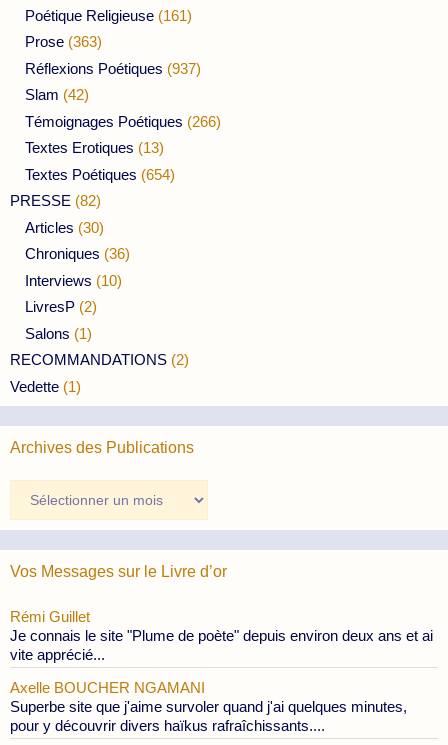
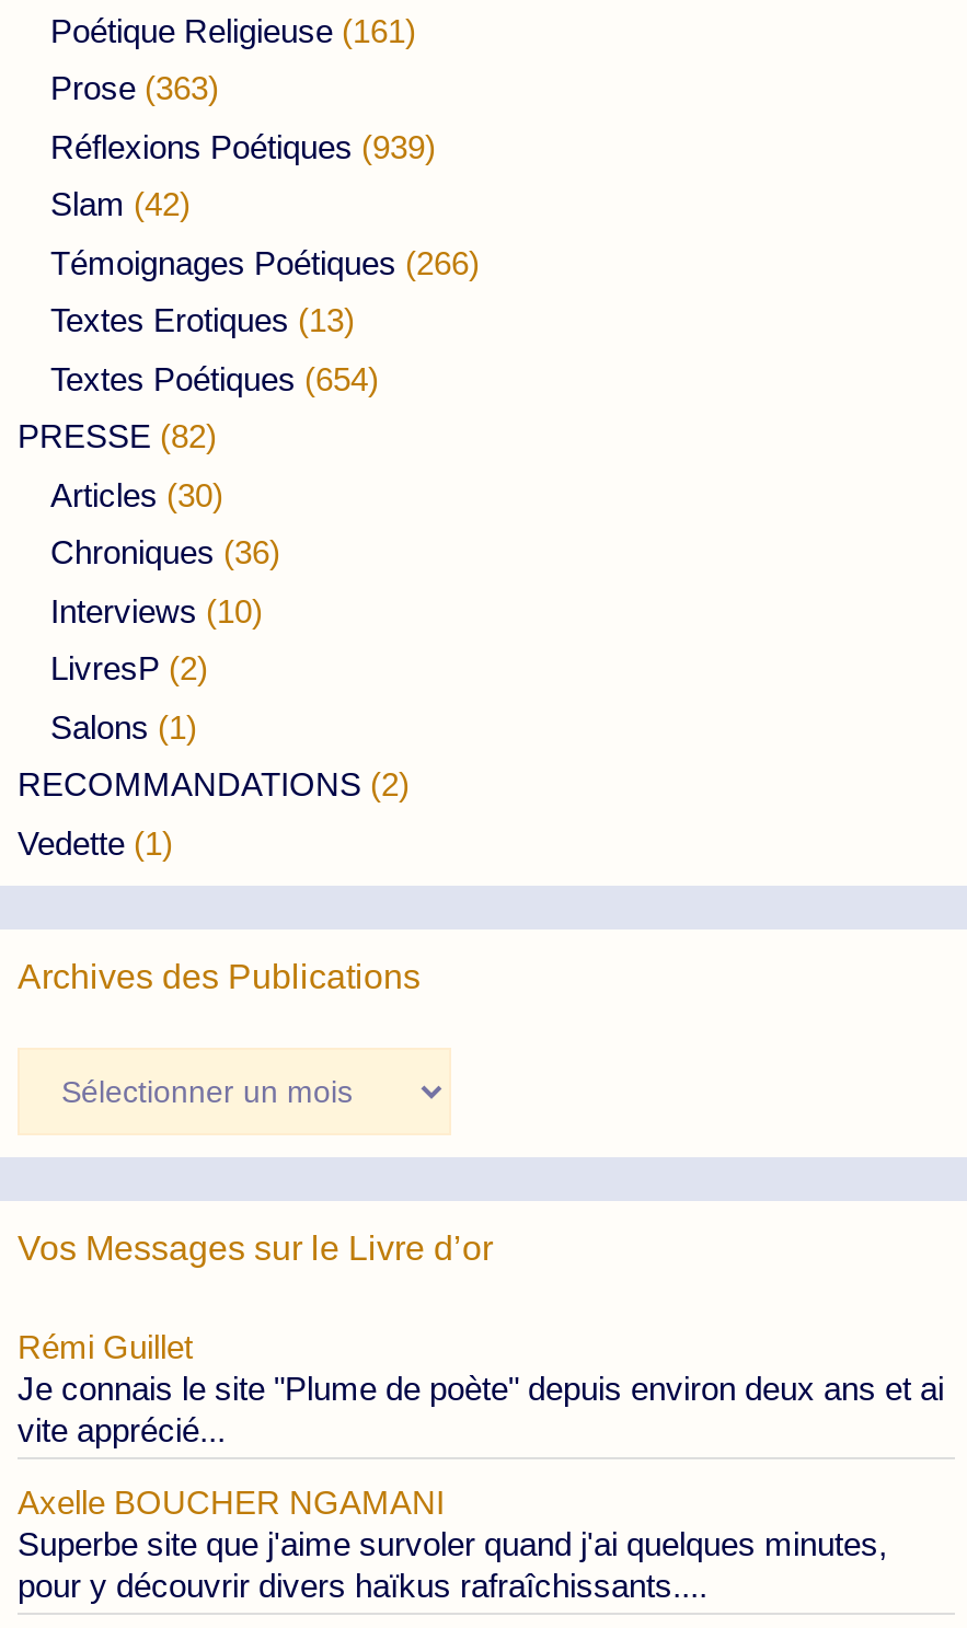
- Réflexions Poétiques (937)
+ Réflexions Poétiques (939)
